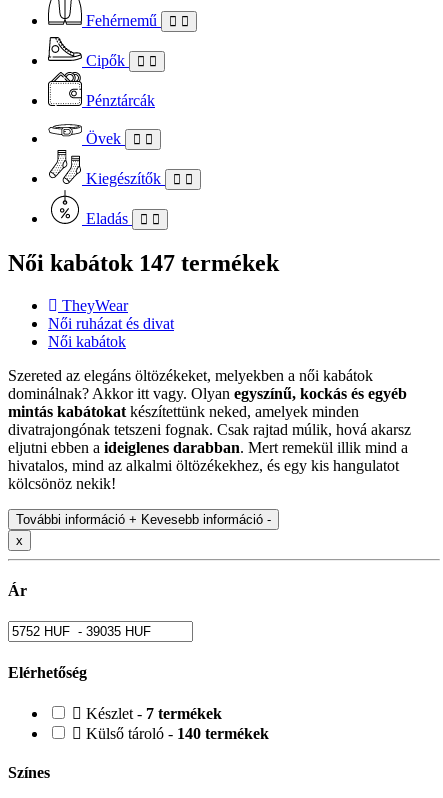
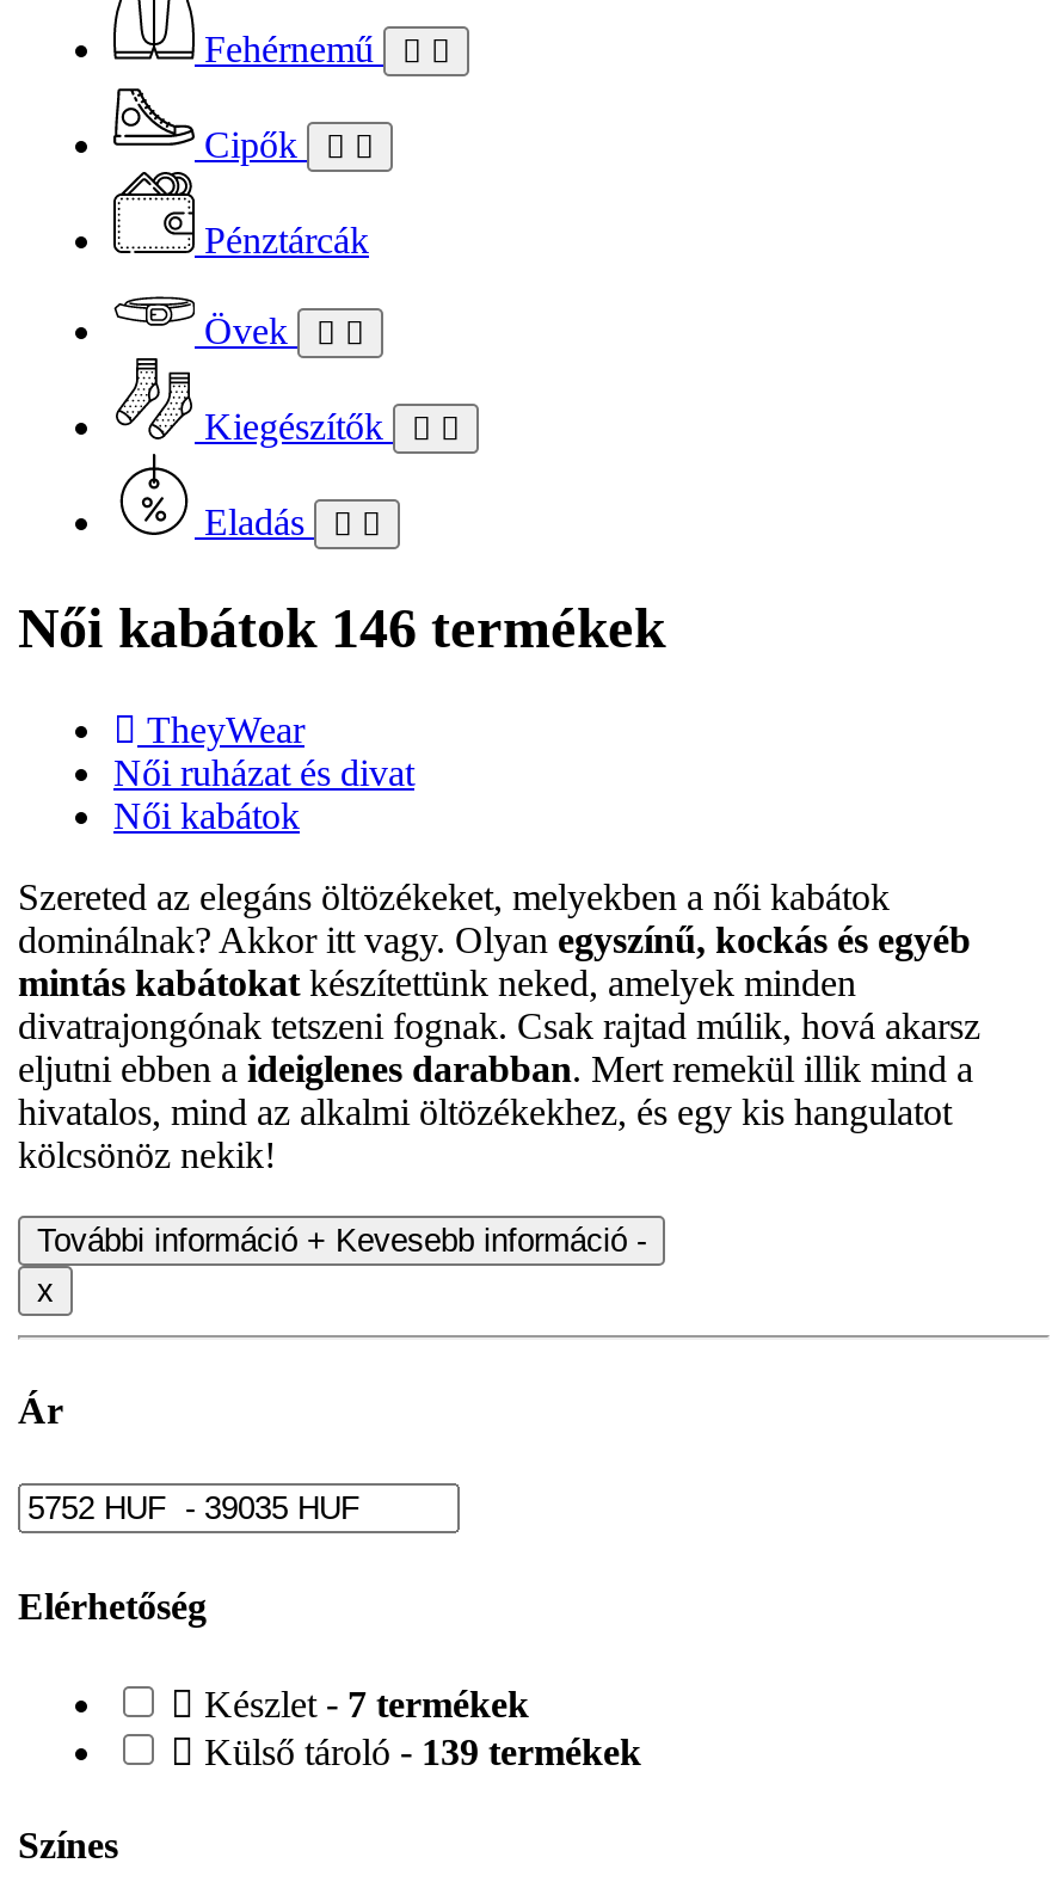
- Női kabátok 147 termékek
+ Női kabátok 146 termékek

- Külső tároló - 140 termékek
+ Külső tároló - 139 termékek
